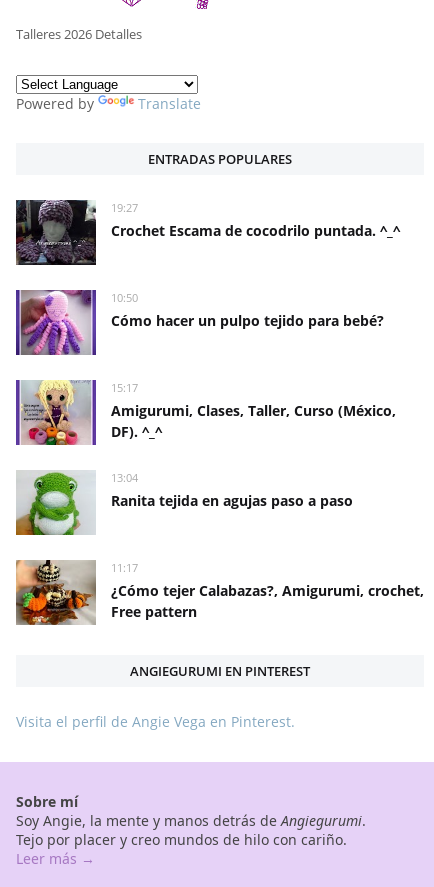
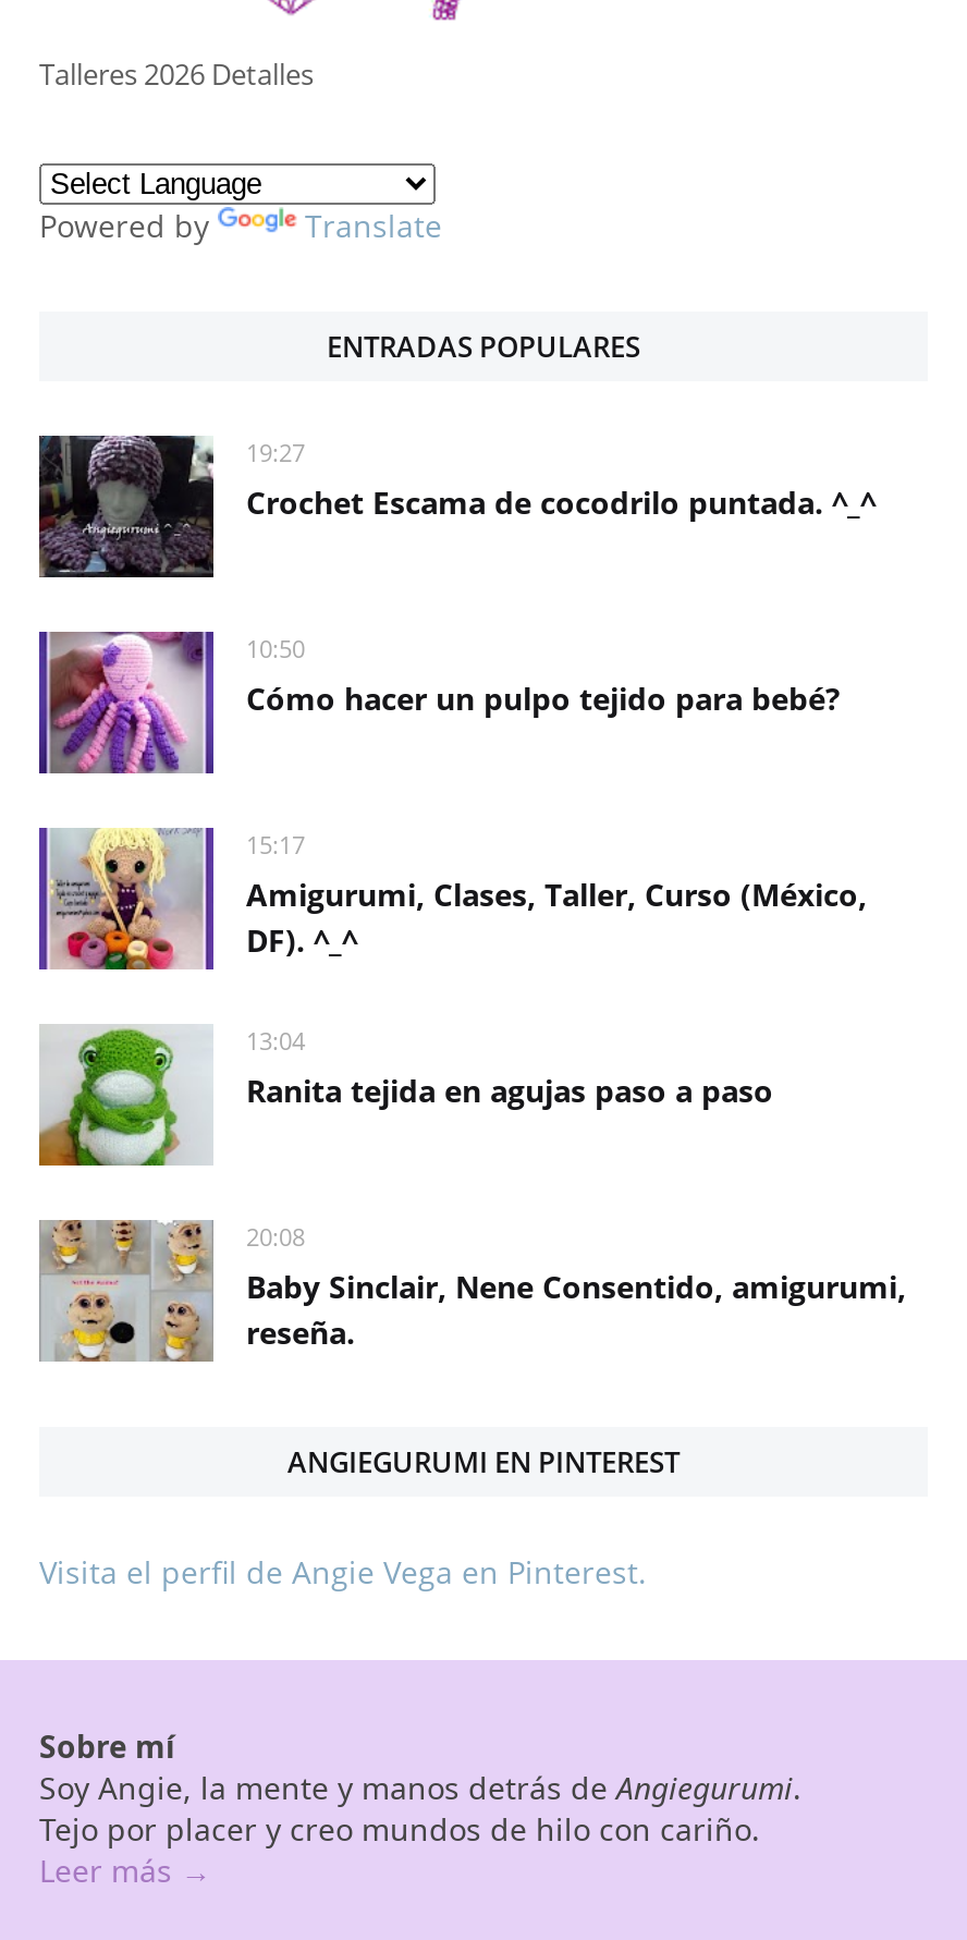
- [image]
- 11:17
- ¿Cómo tejer Calabazas?, Amigurumi, crochet,
- Free pattern
+ [image]
+ 20:08
+ Baby Sinclair, Nene Consentido, amigurumi,
+ reseña.
